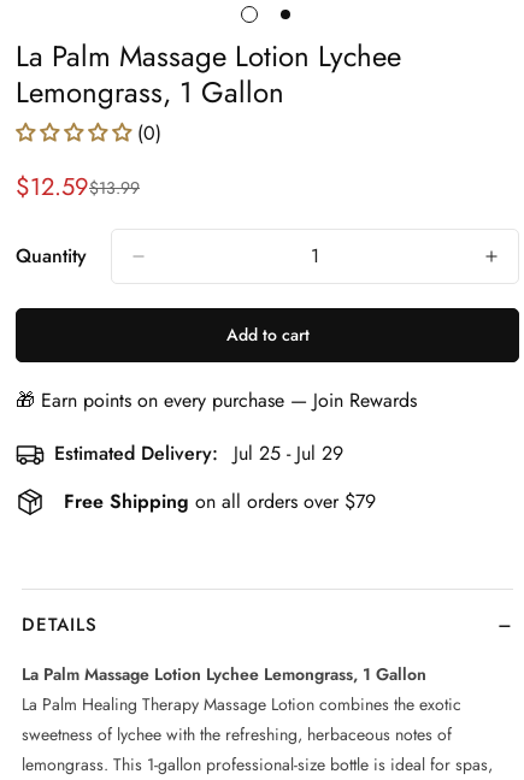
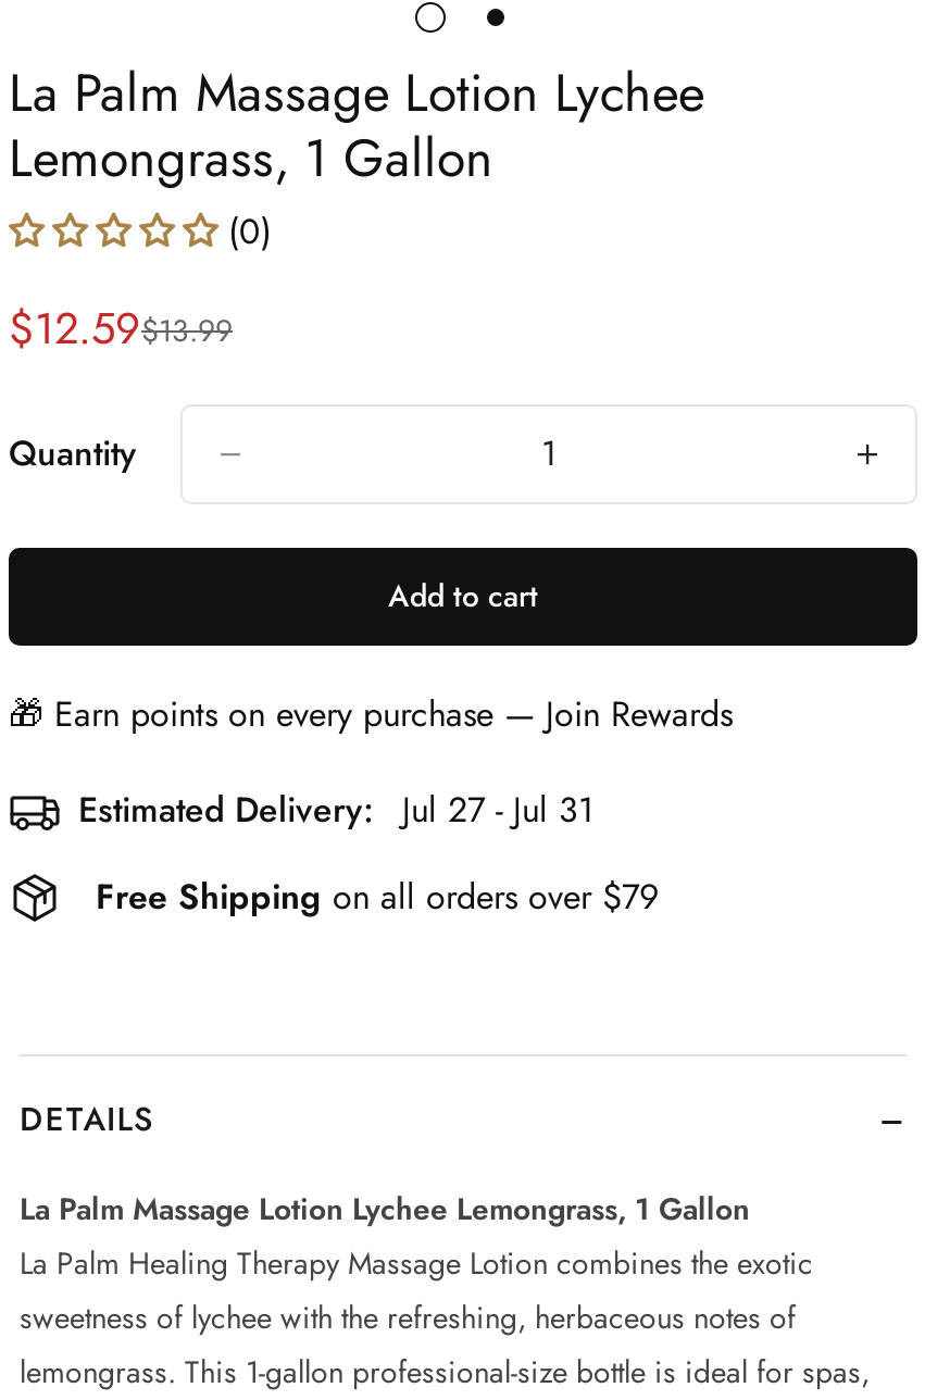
- Estimated Delivery: Jul 25 - Jul 29
+ Estimated Delivery: Jul 27 - Jul 31
